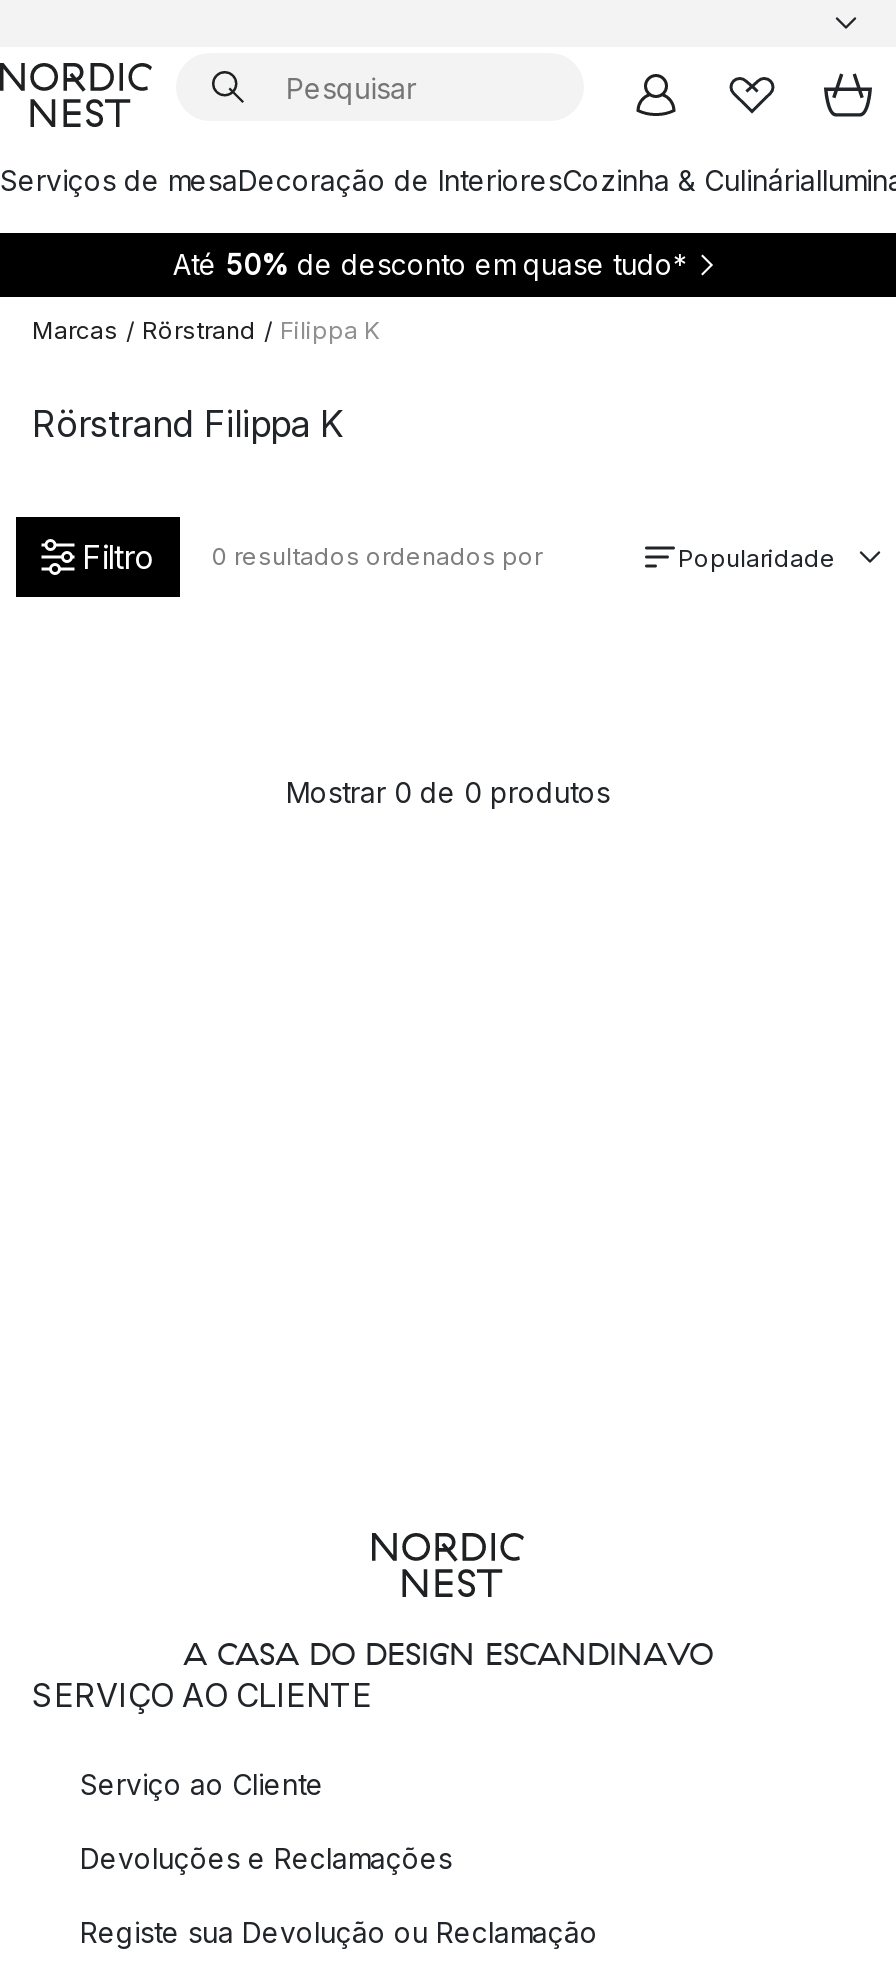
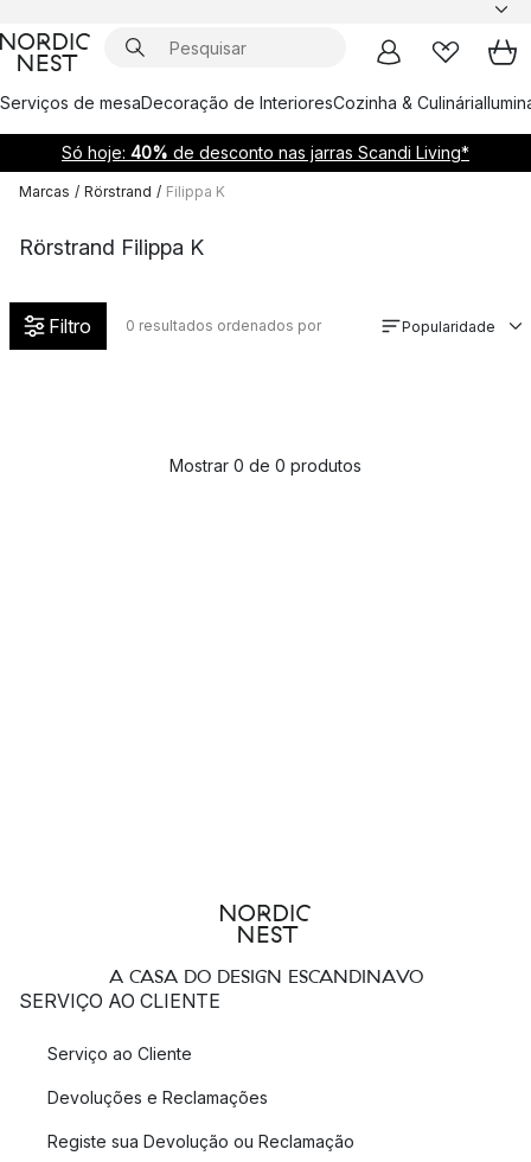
- Até 50% de desconto em quase tudo*
+ Só hoje: 40% de desconto nas jarras Scandi Living*
